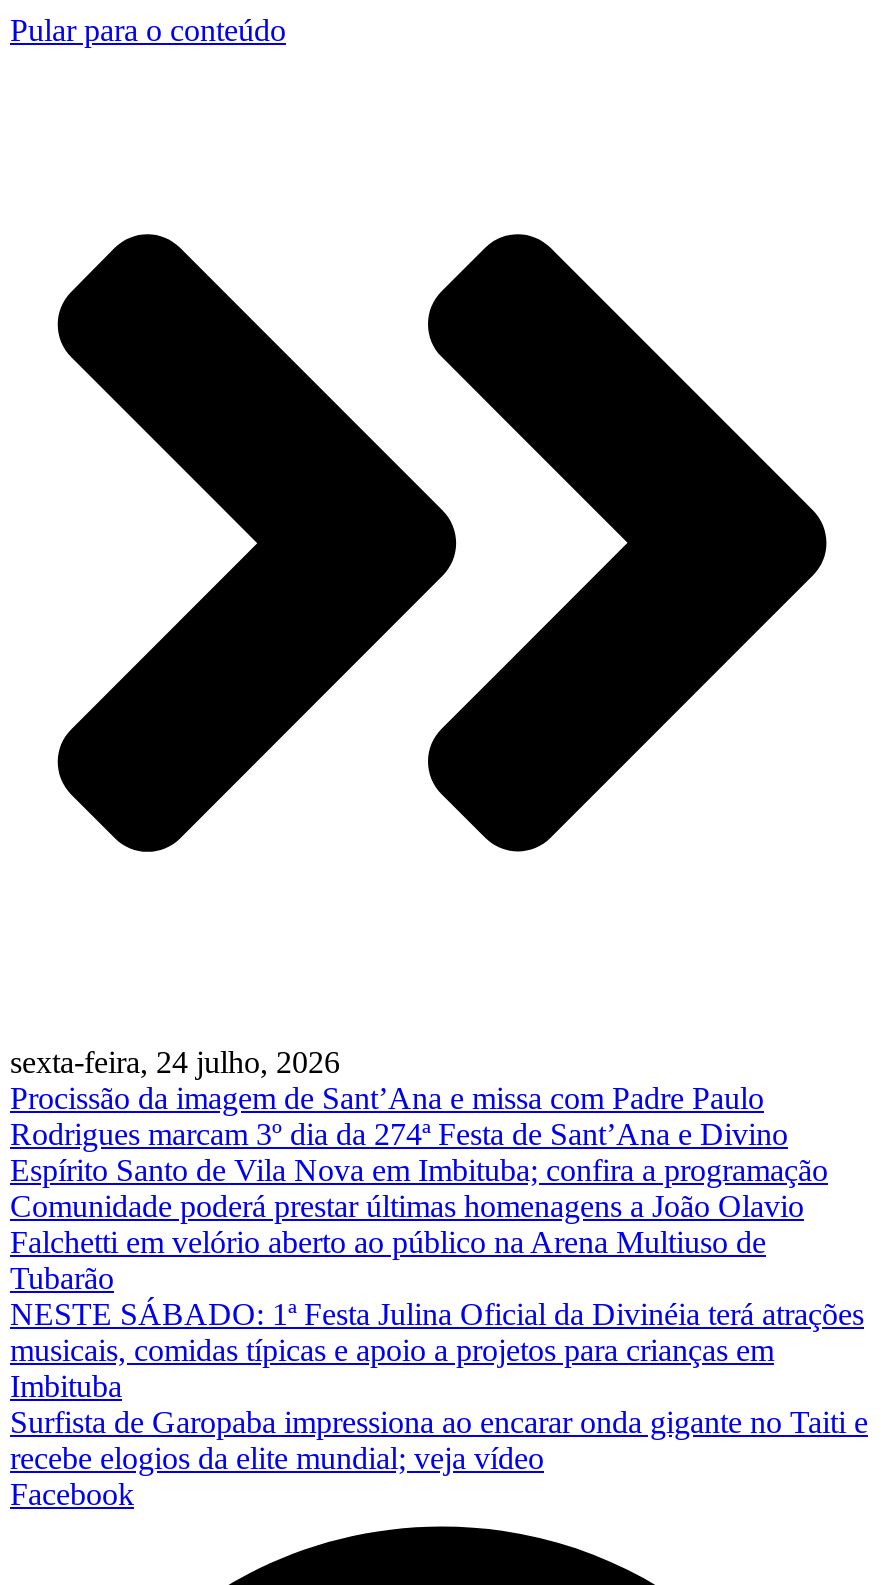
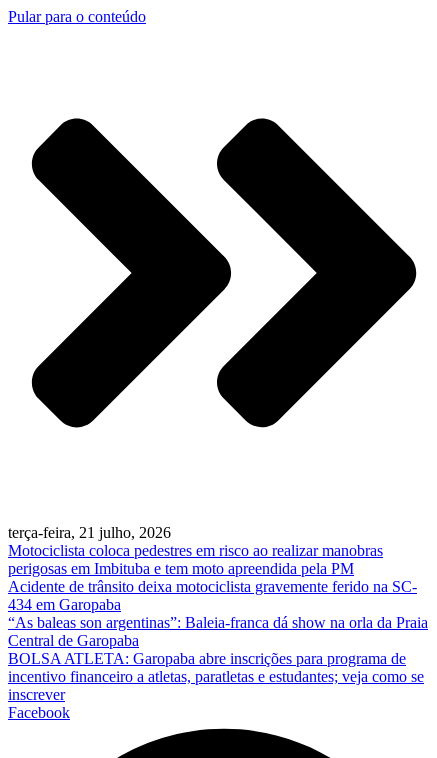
- sexta-feira, 24 julho, 2026
- Procissão da imagem de Sant’Ana e missa com Padre Paulo
- Rodrigues marcam 3º dia da 274ª Festa de Sant’Ana e Divino
- Espírito Santo de Vila Nova em Imbituba; confira a programação
- Comunidade poderá prestar últimas homenagens a João Olavio
- Falchetti em velório aberto ao público na Arena Multiuso de
- Tubarão
- NESTE SÁBADO: 1ª Festa Julina Oficial da Divinéia terá atrações
- musicais, comidas típicas e apoio a projetos para crianças em
- Imbituba
- Surfista de Garopaba impressiona ao encarar onda gigante no Taiti e
- recebe elogios da elite mundial; veja vídeo
+ terça-feira, 21 julho, 2026
+ Motociclista coloca pedestres em risco ao realizar manobras
+ perigosas em Imbituba e tem moto apreendida pela PM
+ Acidente de trânsito deixa motociclista gravemente ferido na SC-
+ 434 em Garopaba
+ “As baleas son argentinas”: Baleia-franca dá show na orla da Praia
+ Central de Garopaba
+ BOLSA ATLETA: Garopaba abre inscrições para programa de
+ incentivo financeiro a atletas, paratletas e estudantes; veja como se
+ inscrever
